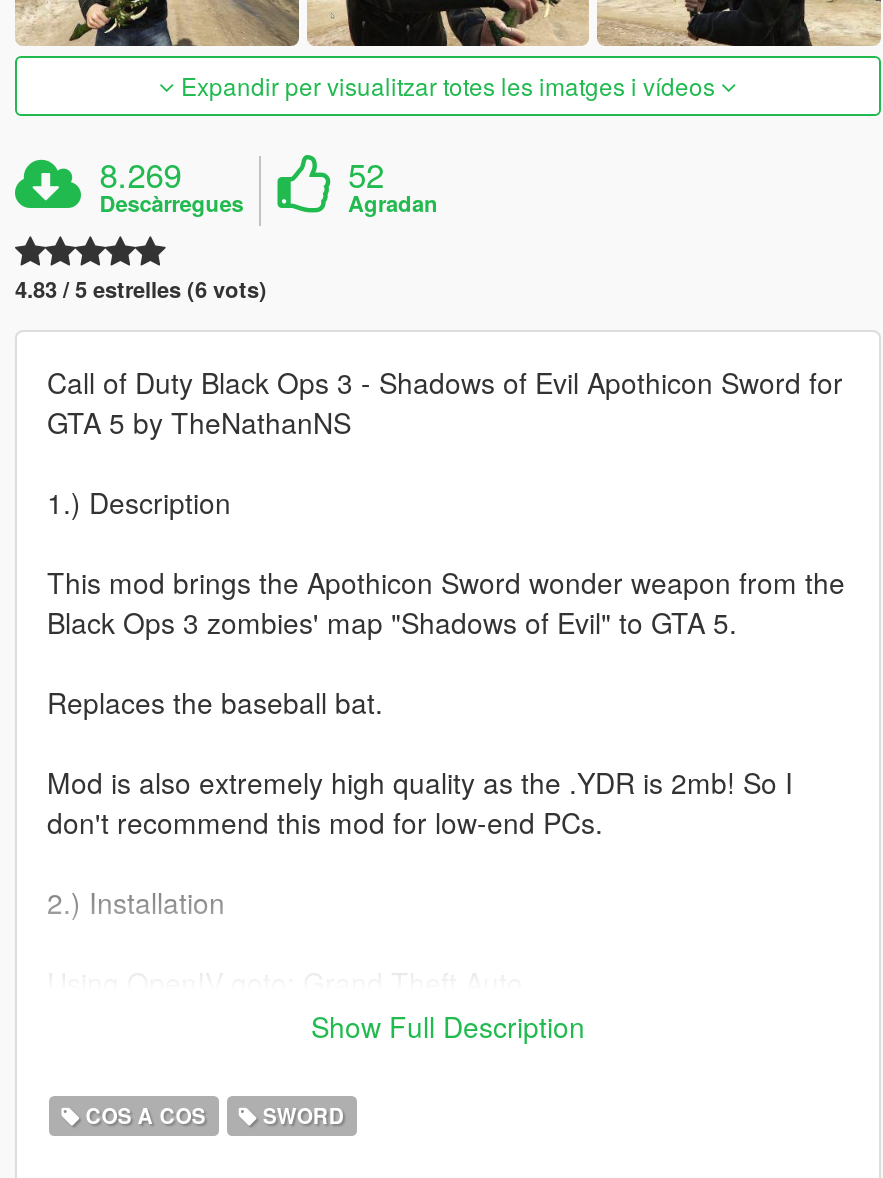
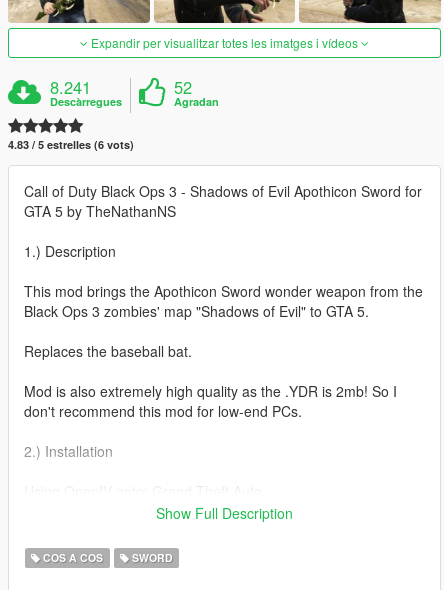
- 8.269
+ 8.241
